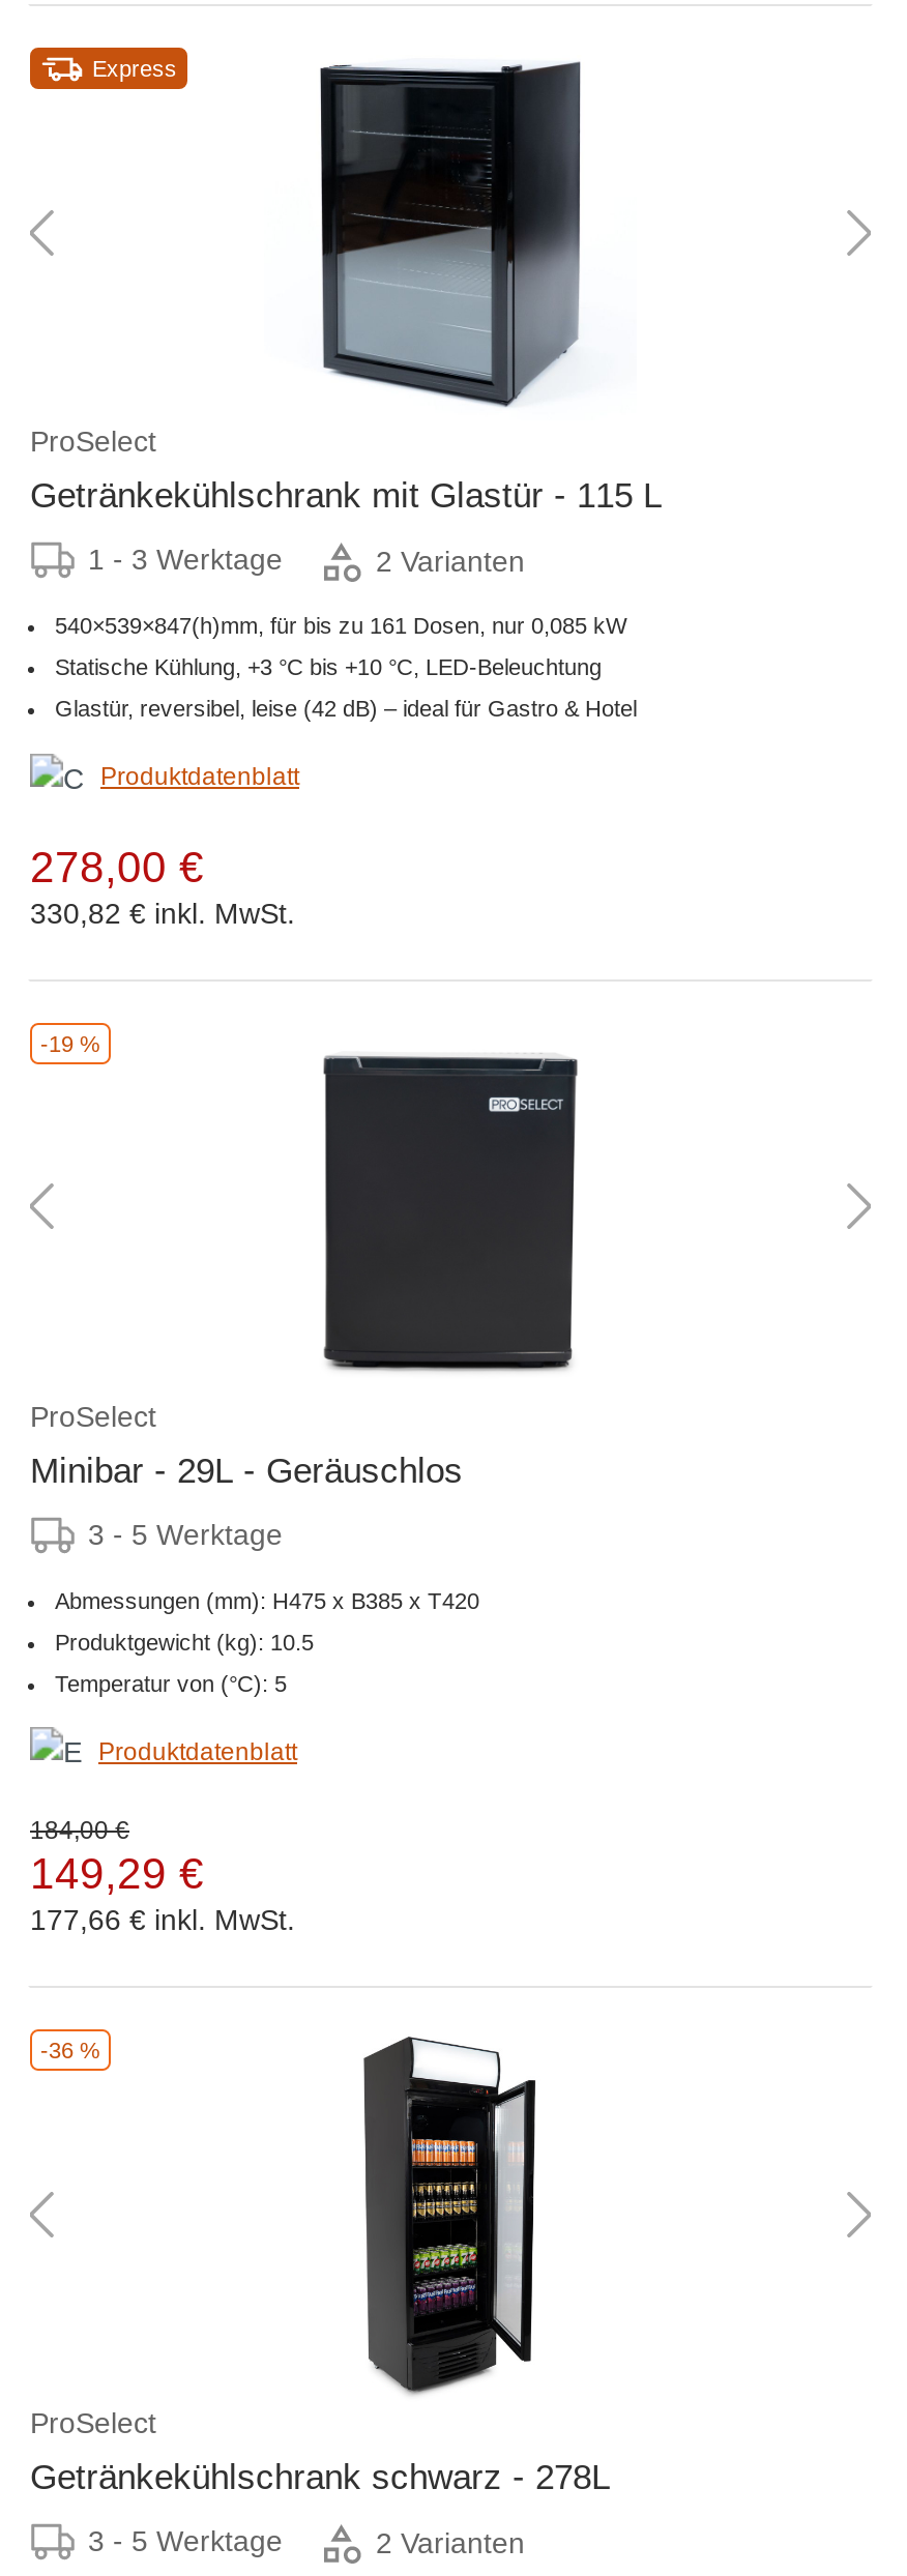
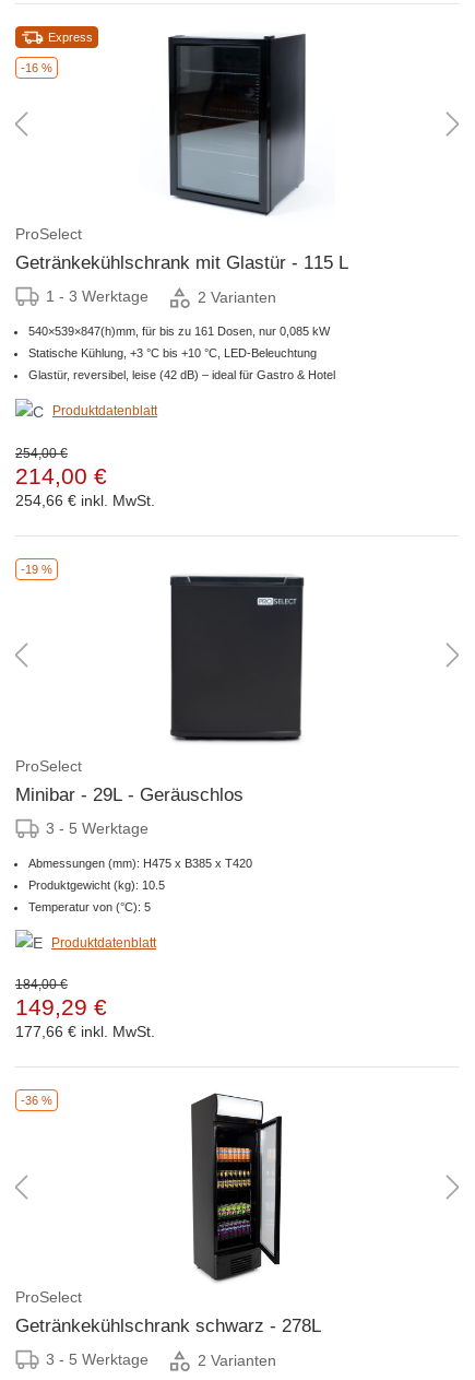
+ -16 %

- 278,00 €
- 330,82 €inkl. MwSt.
+ 254,00 €
+ 214,00 €
+ 254,66 €inkl. MwSt.
